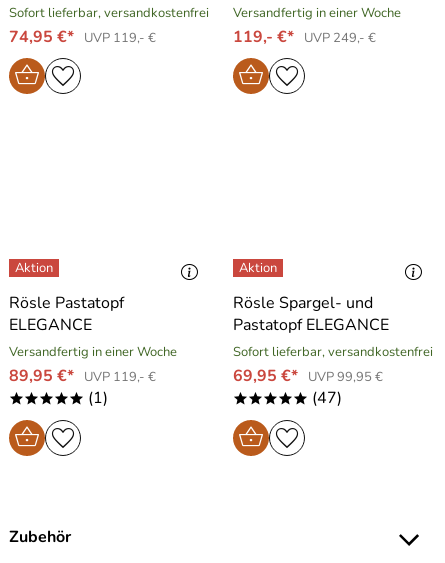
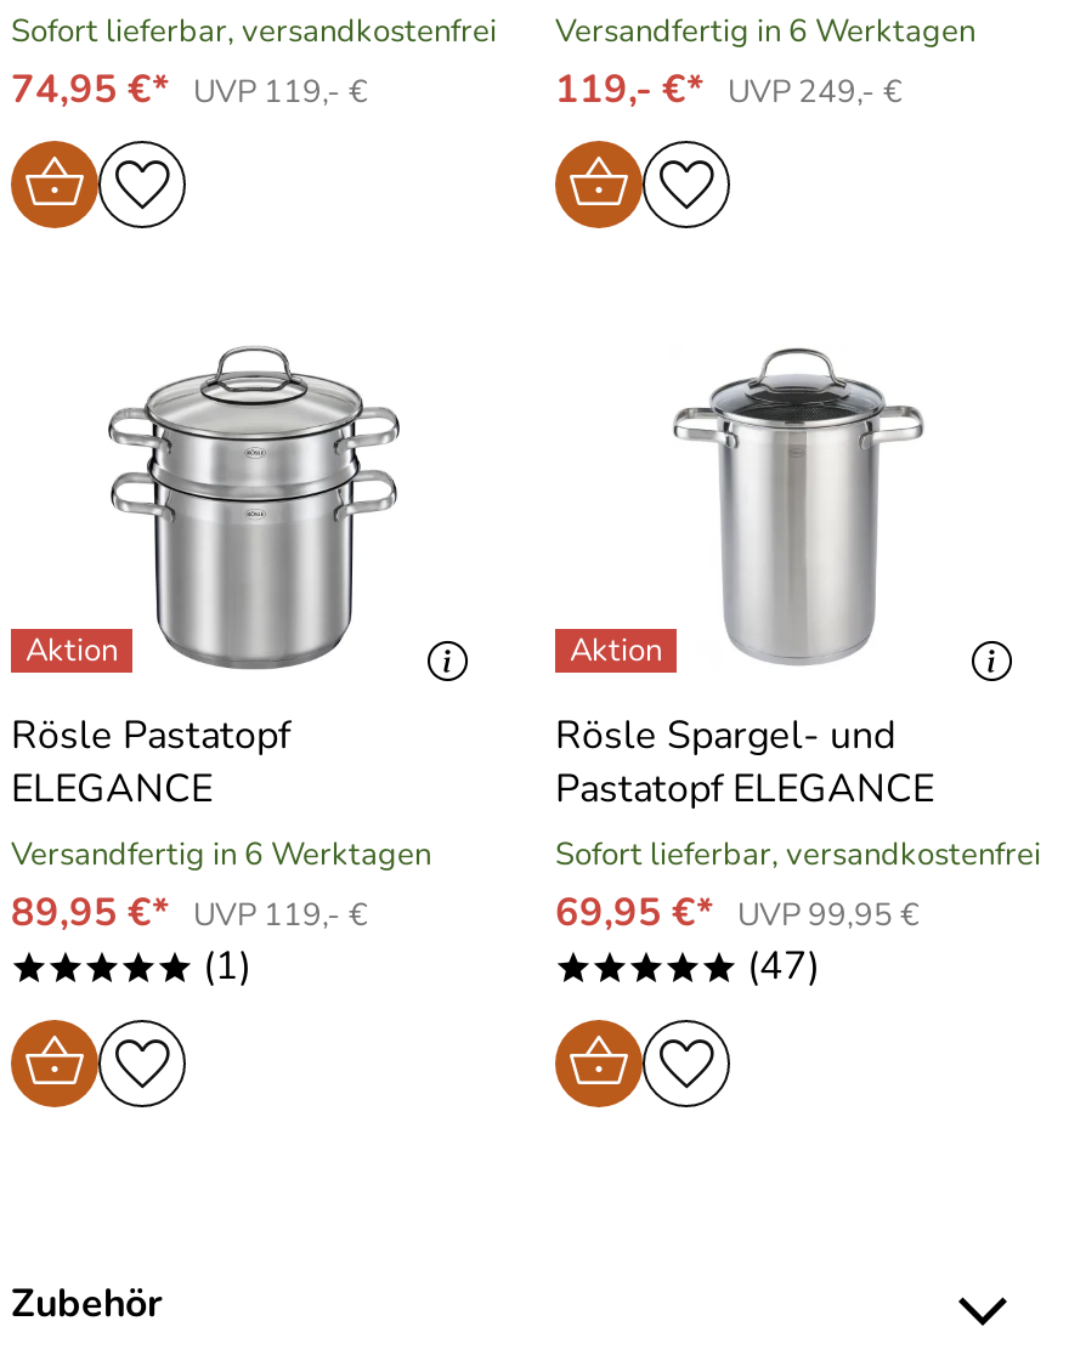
- Versandfertig in einer Woche
+ Versandfertig in 6 Werktagen

+ [image]

+ [image]

- Versandfertig in einer Woche
+ Versandfertig in 6 Werktagen
